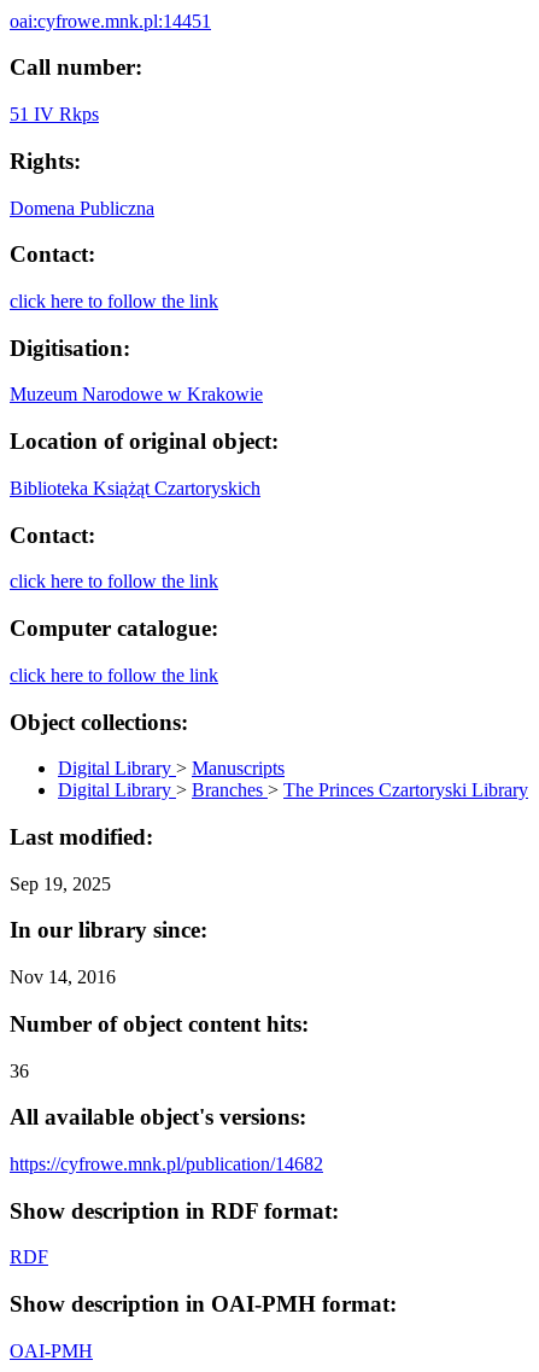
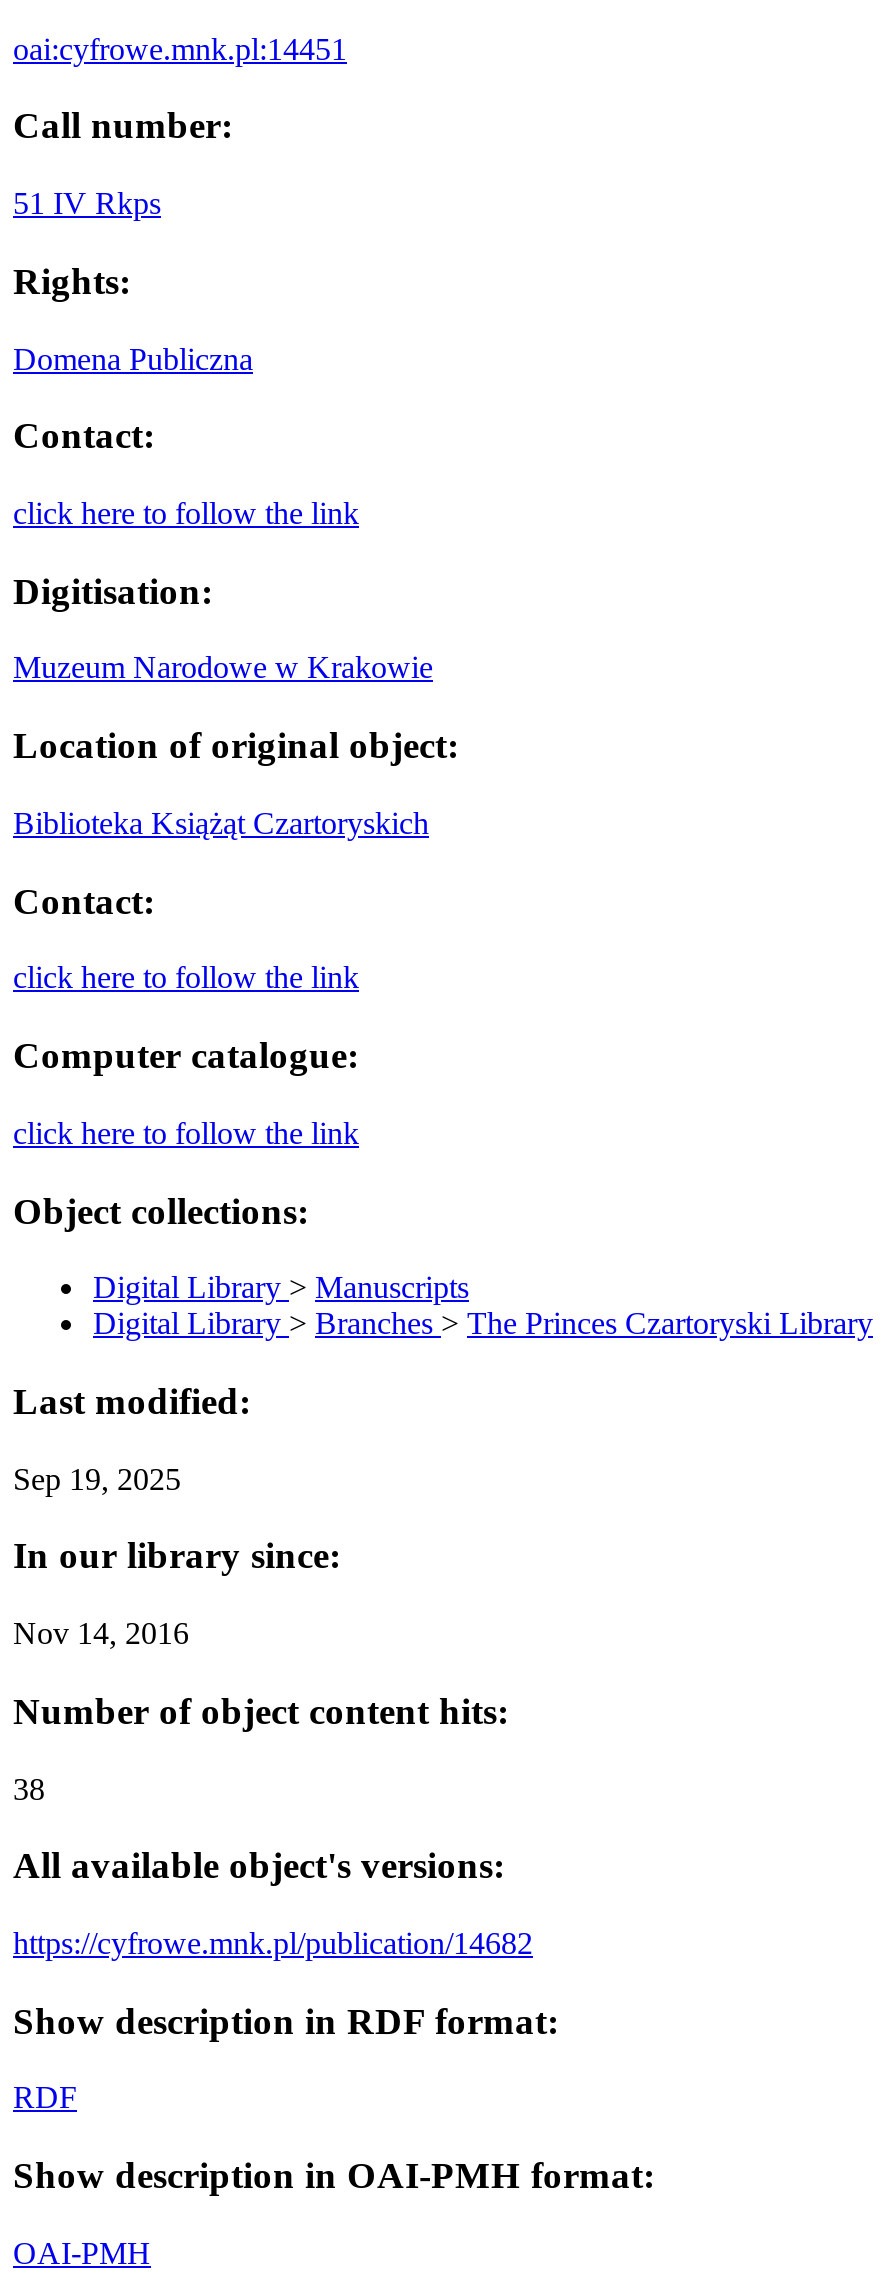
- 36
+ 38
